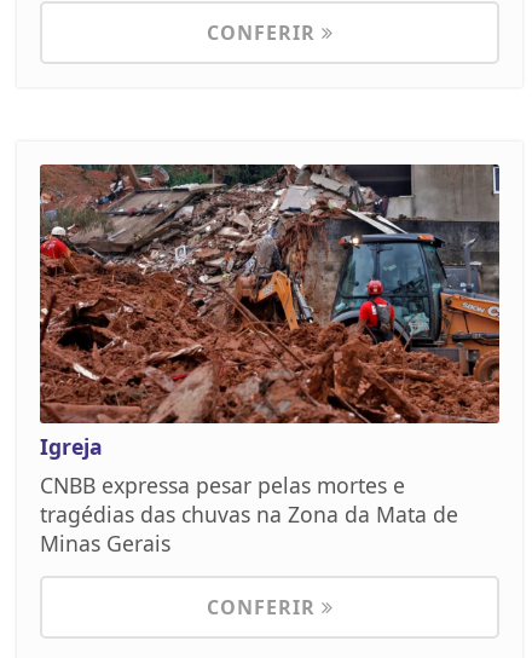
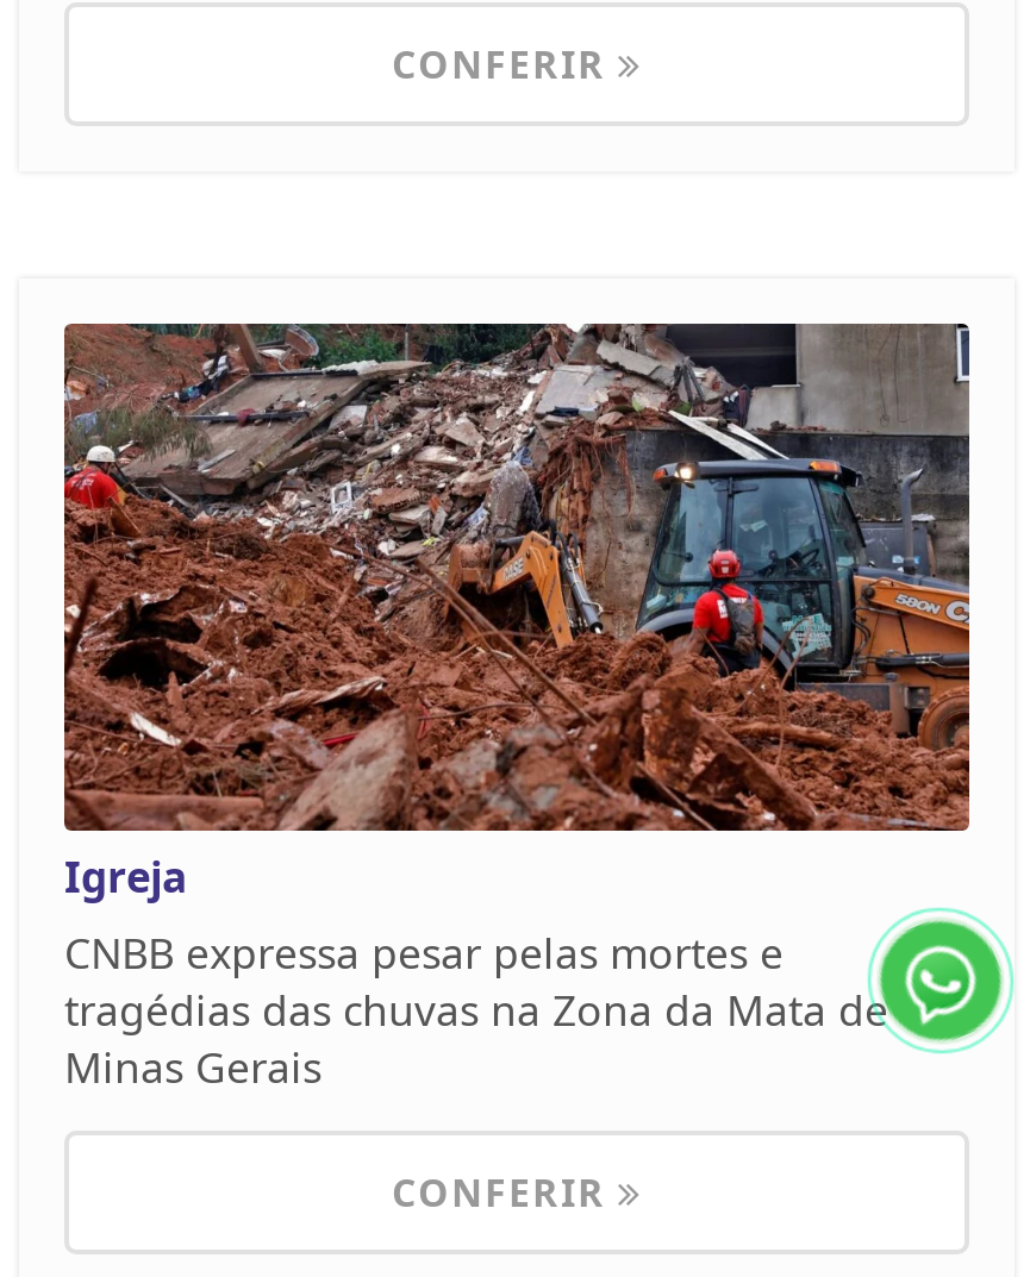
+ [image]
